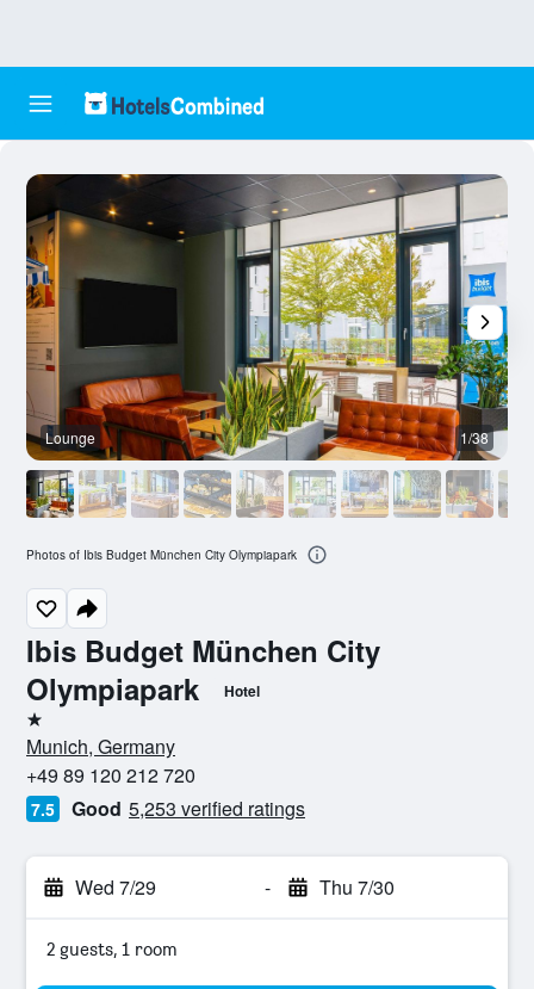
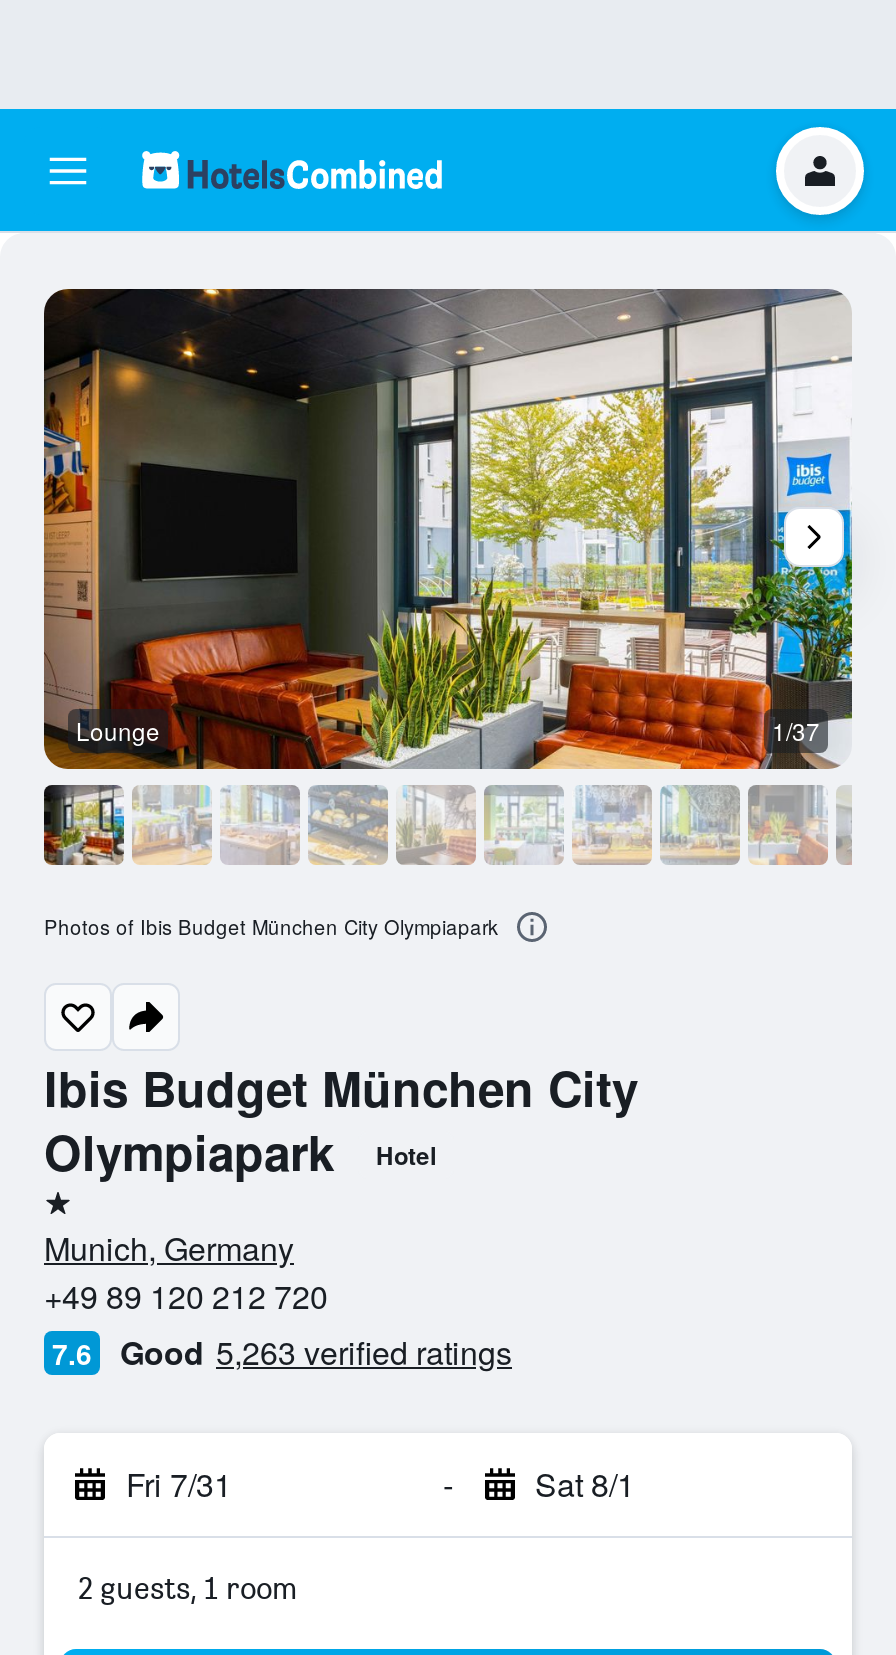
+ [image]

- 1/38
+ 1/37

- 7.5
- Good 5,253 verified ratings
+ 7.6
+ Good 5,263 verified ratings

- Wed 7/29
+ Fri 7/31

- Thu 7/30
+ Sat 8/1
